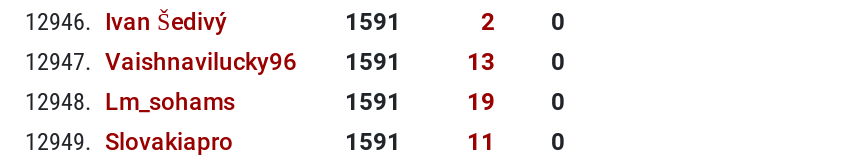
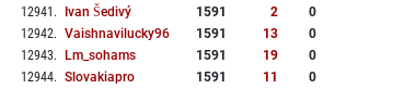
- 12946. Ivan Šedivý
+ 12941. Ivan Šedivý

- 12947. Vaishnavilucky96
+ 12942. Vaishnavilucky96

- 12948. Lm_sohams
+ 12943. Lm_sohams

- 12949. Slovakiapro
+ 12944. Slovakiapro
